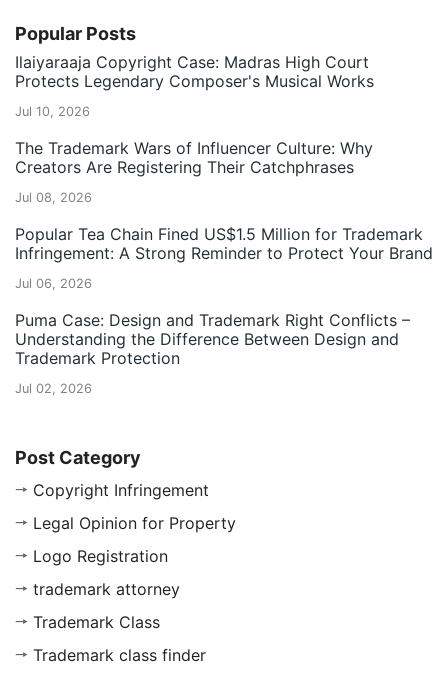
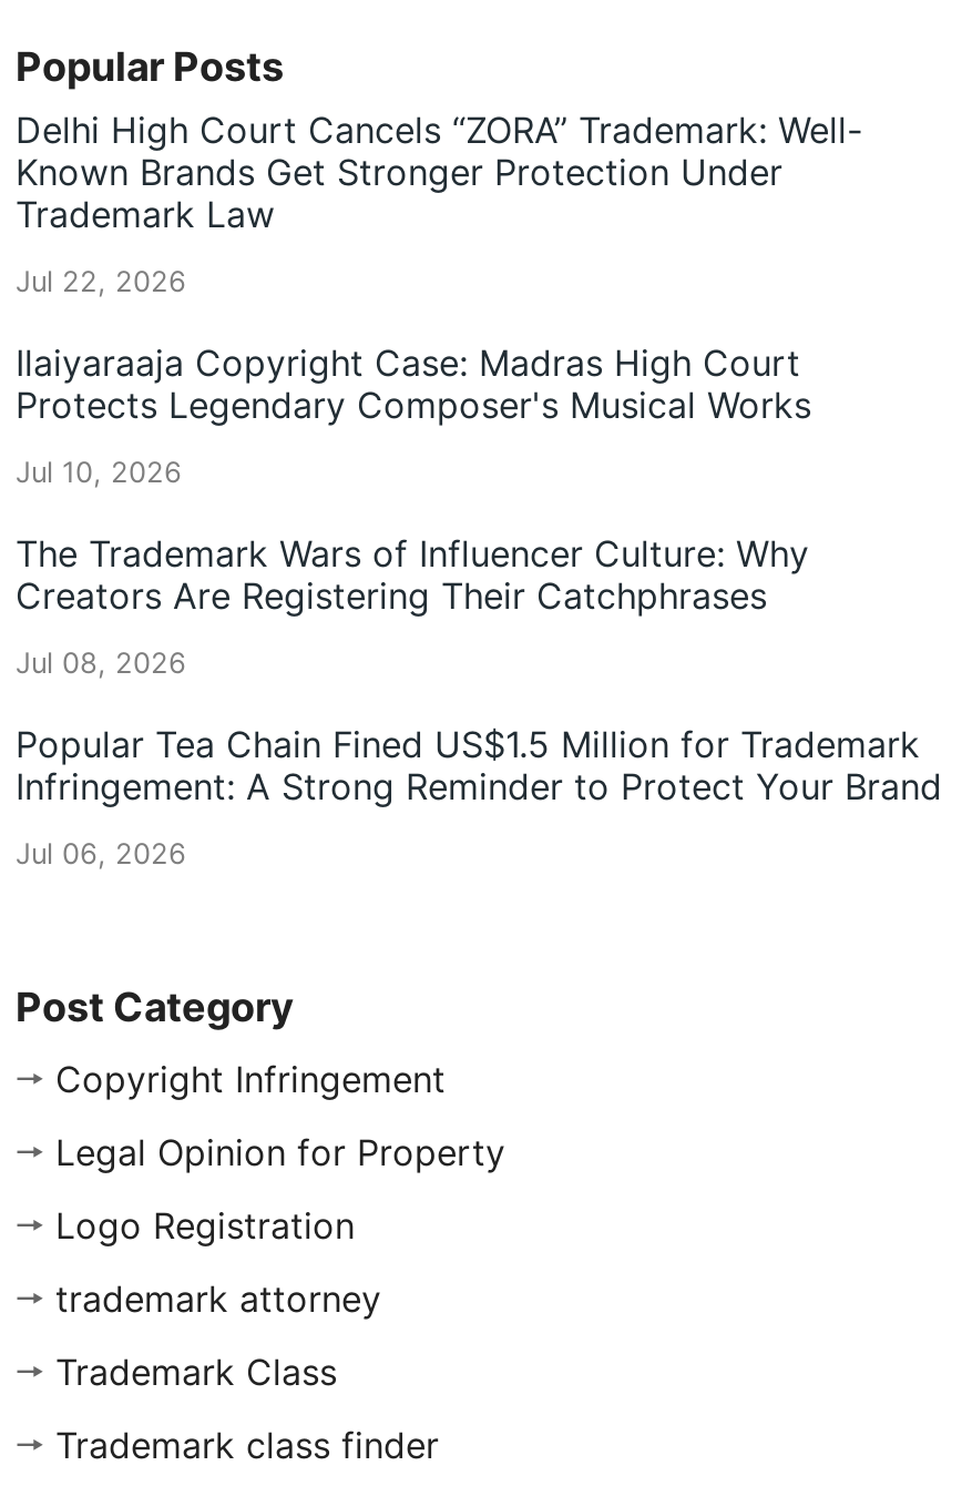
+ Delhi High Court Cancels “ZORA” Trademark: Well-
+ Known Brands Get Stronger Protection Under
+ Trademark Law
+ Jul 22, 2026

moved down: Ilaiyaraaja Copyright Case: Madras High Court | Protects Legendary Composer's Musical Works | Jul 10, 2026 | ... | Infringement: A Strong Reminder to Protect Your Brand | Jul 06, 2026

- Puma Case: Design and Trademark Right Conflicts –
- Understanding the Difference Between Design and
- Trademark Protection
- Jul 02, 2026
